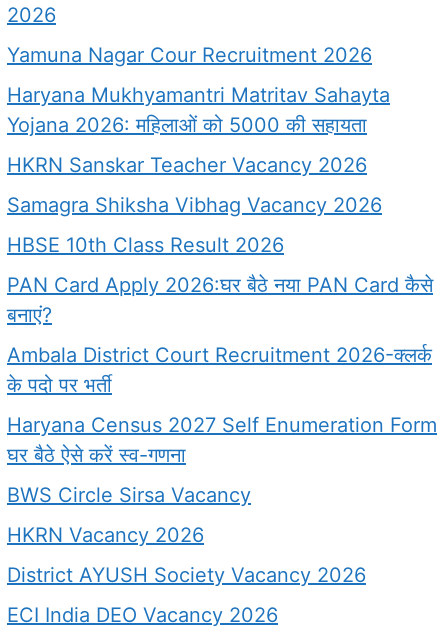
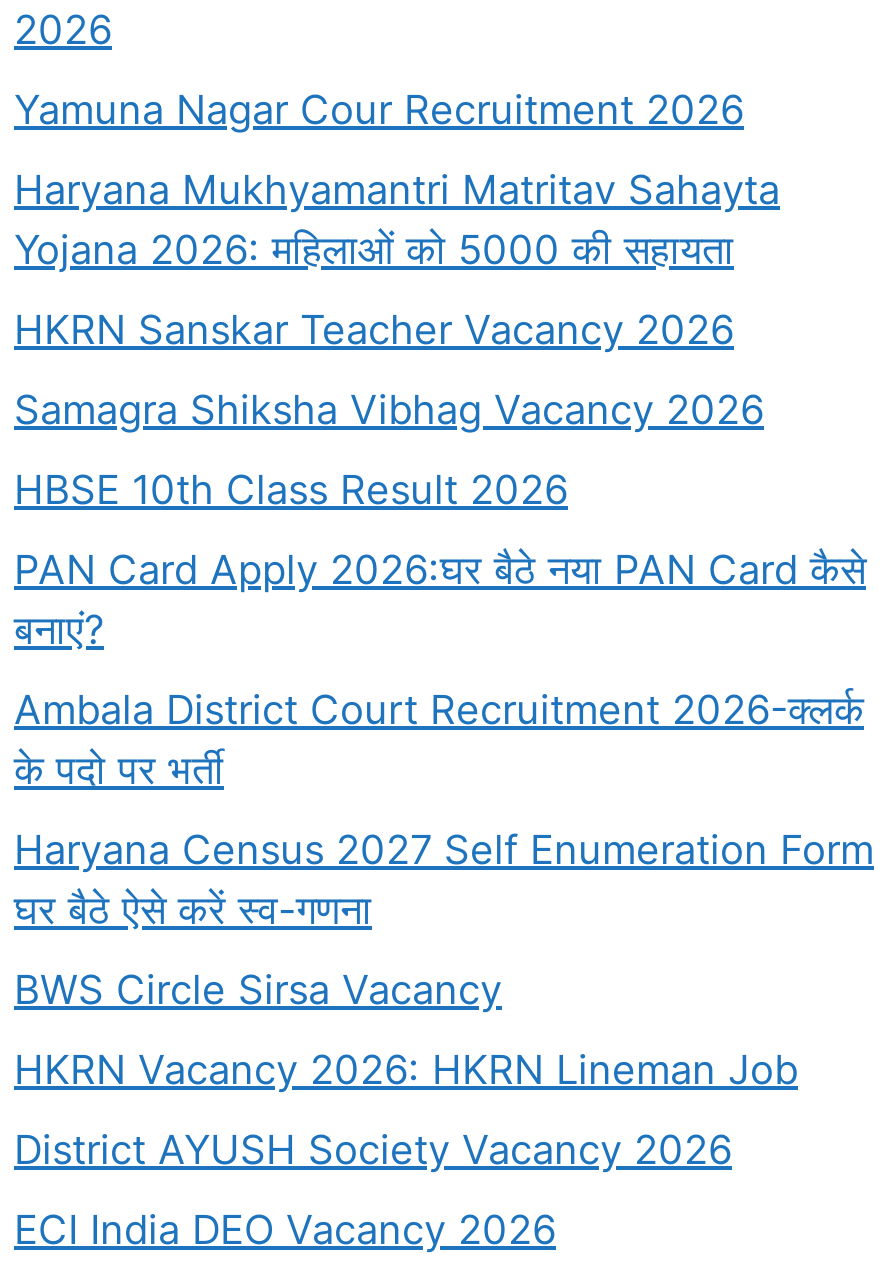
- HKRN Vacancy 2026
+ HKRN Vacancy 2026: HKRN Lineman Job
